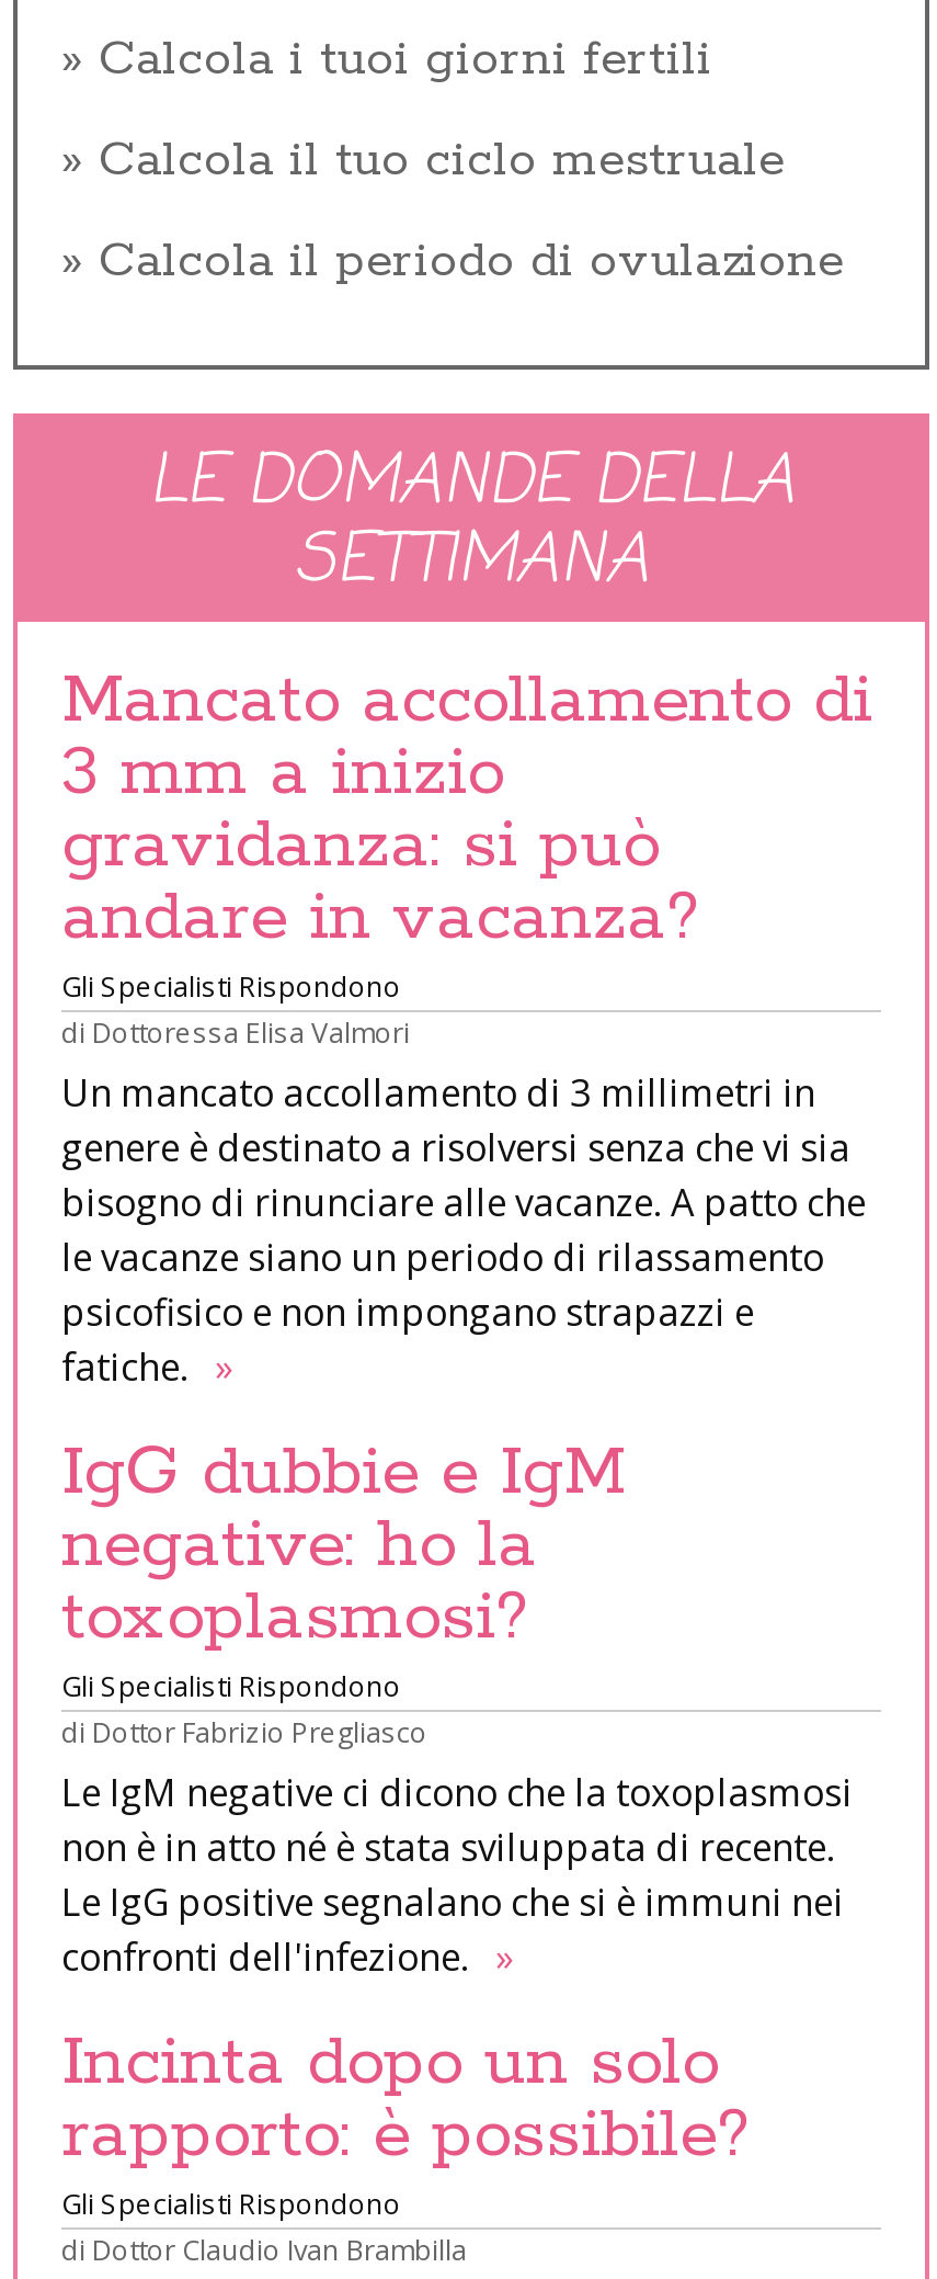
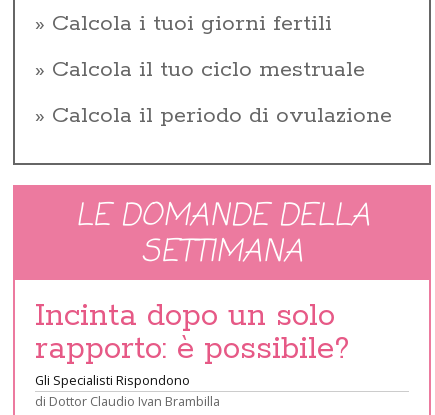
- Mancato accollamento di
- 3 mm a inizio
- gravidanza: si può
- andare in vacanza?
- Gli Specialisti Rispondono
- di Dottoressa Elisa Valmori
- Un mancato accollamento di 3 millimetri in
- genere è destinato a risolversi senza che vi sia
- bisogno di rinunciare alle vacanze. A patto che
- le vacanze siano un periodo di rilassamento
- psicofisico e non impongano strapazzi e
- fatiche.»
- IgG dubbie e IgM
- negative: ho la
- toxoplasmosi?
- Gli Specialisti Rispondono
- di Dottor Fabrizio Pregliasco
- Le IgM negative ci dicono che la toxoplasmosi
- non è in atto né è stata sviluppata di recente.
- Le IgG positive segnalano che si è immuni nei
- confronti dell'infezione.»
